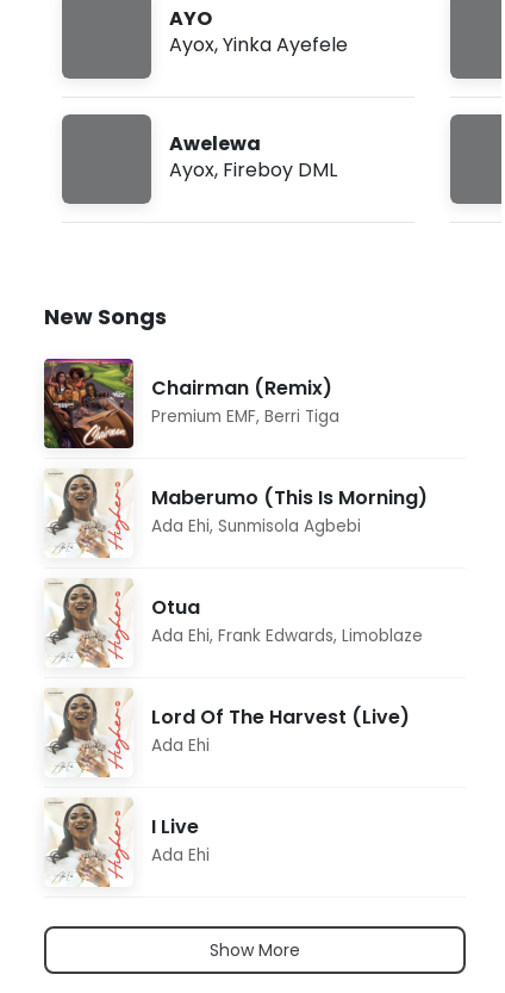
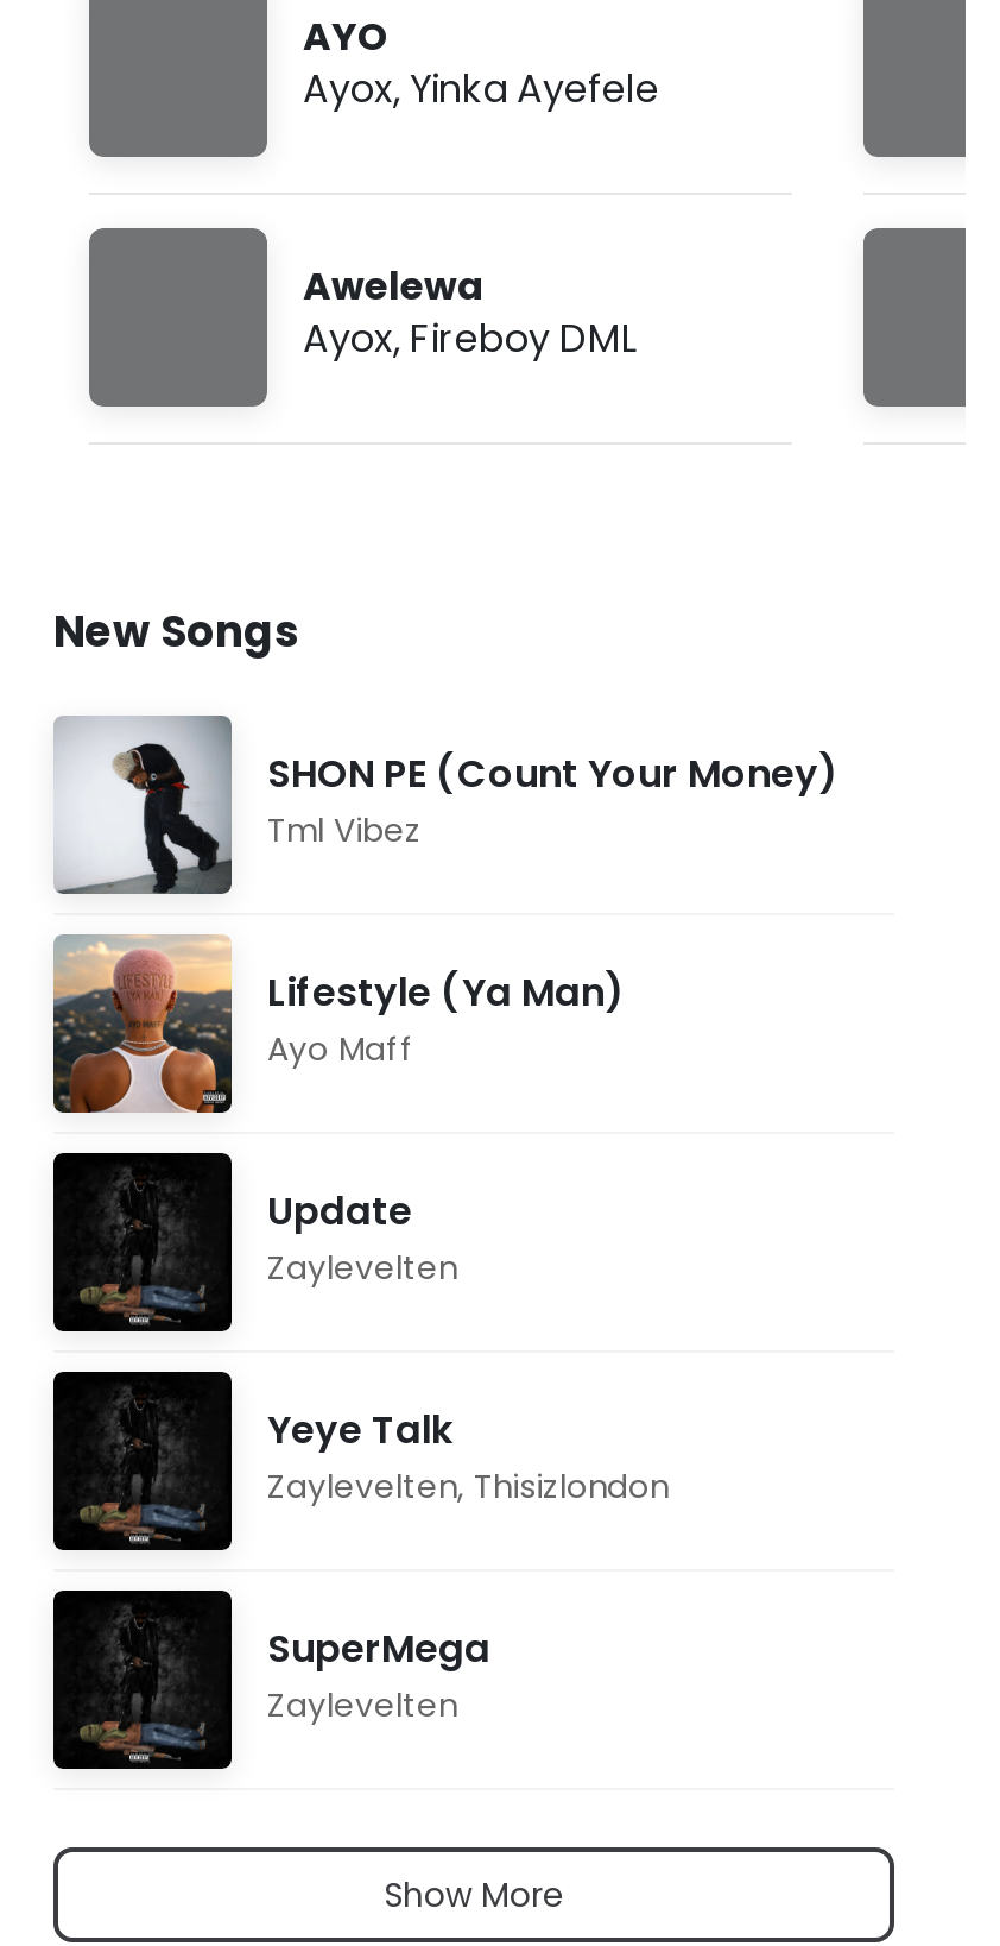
- [image]
- Chairman (Remix)
- Premium EMF, Berri Tiga
+ [image]
+ SHON PE (Count Your Money)
+ Tml Vibez

- [image]
- Maberumo (This Is Morning)
- Ada Ehi, Sunmisola Agbebi
+ [image]
+ Lifestyle (Ya Man)
+ Ayo Maff

- [image]
- Otua
- Ada Ehi, Frank Edwards, Limoblaze
+ [image]
+ Update
+ Zaylevelten

- [image]
- Lord Of The Harvest (Live)
- Ada Ehi
+ [image]
+ Yeye Talk
+ Zaylevelten, Thisizlondon

- [image]
- I Live
- Ada Ehi
+ [image]
+ SuperMega
+ Zaylevelten
